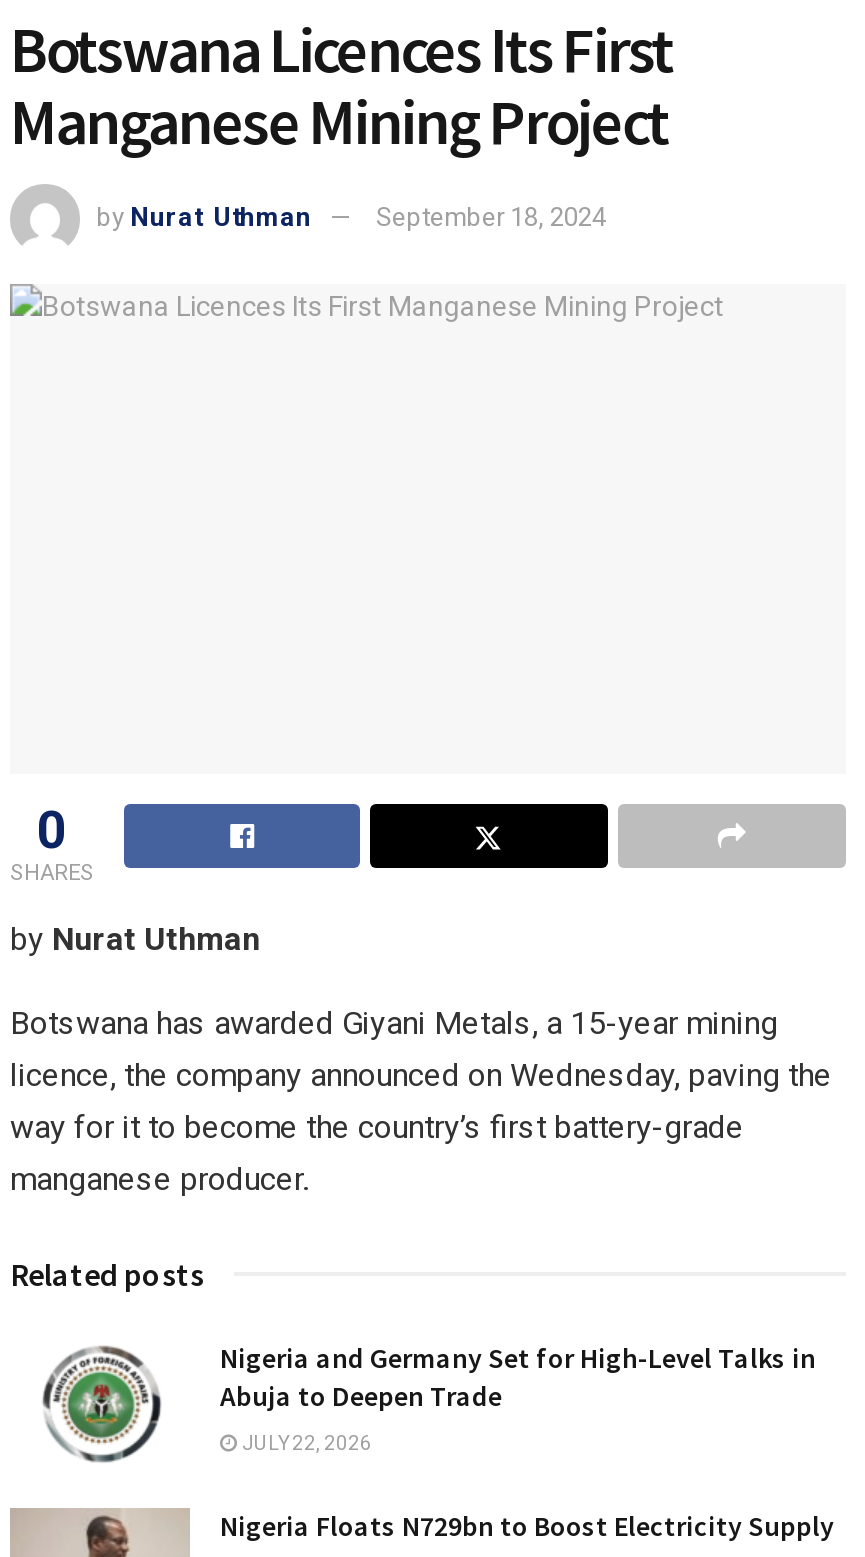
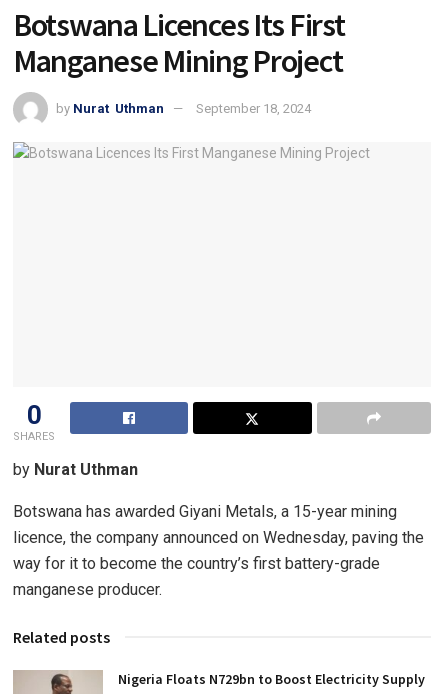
- [image]
- Nigeria and Germany Set for High-Level Talks in
- Abuja to Deepen Trade
- JULY 22, 2026
